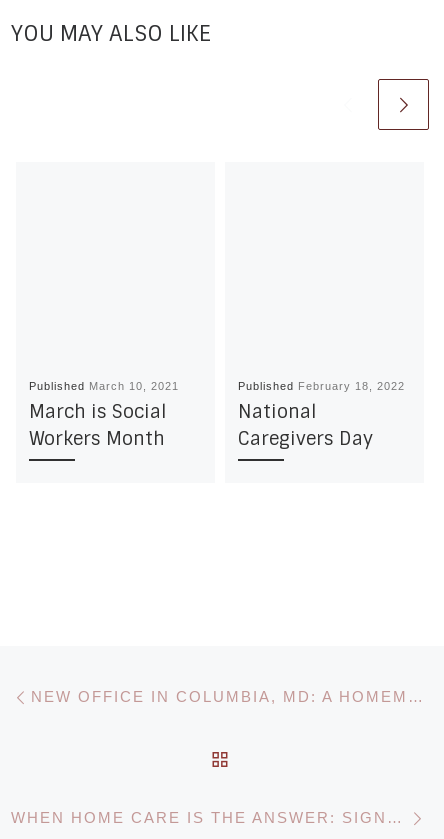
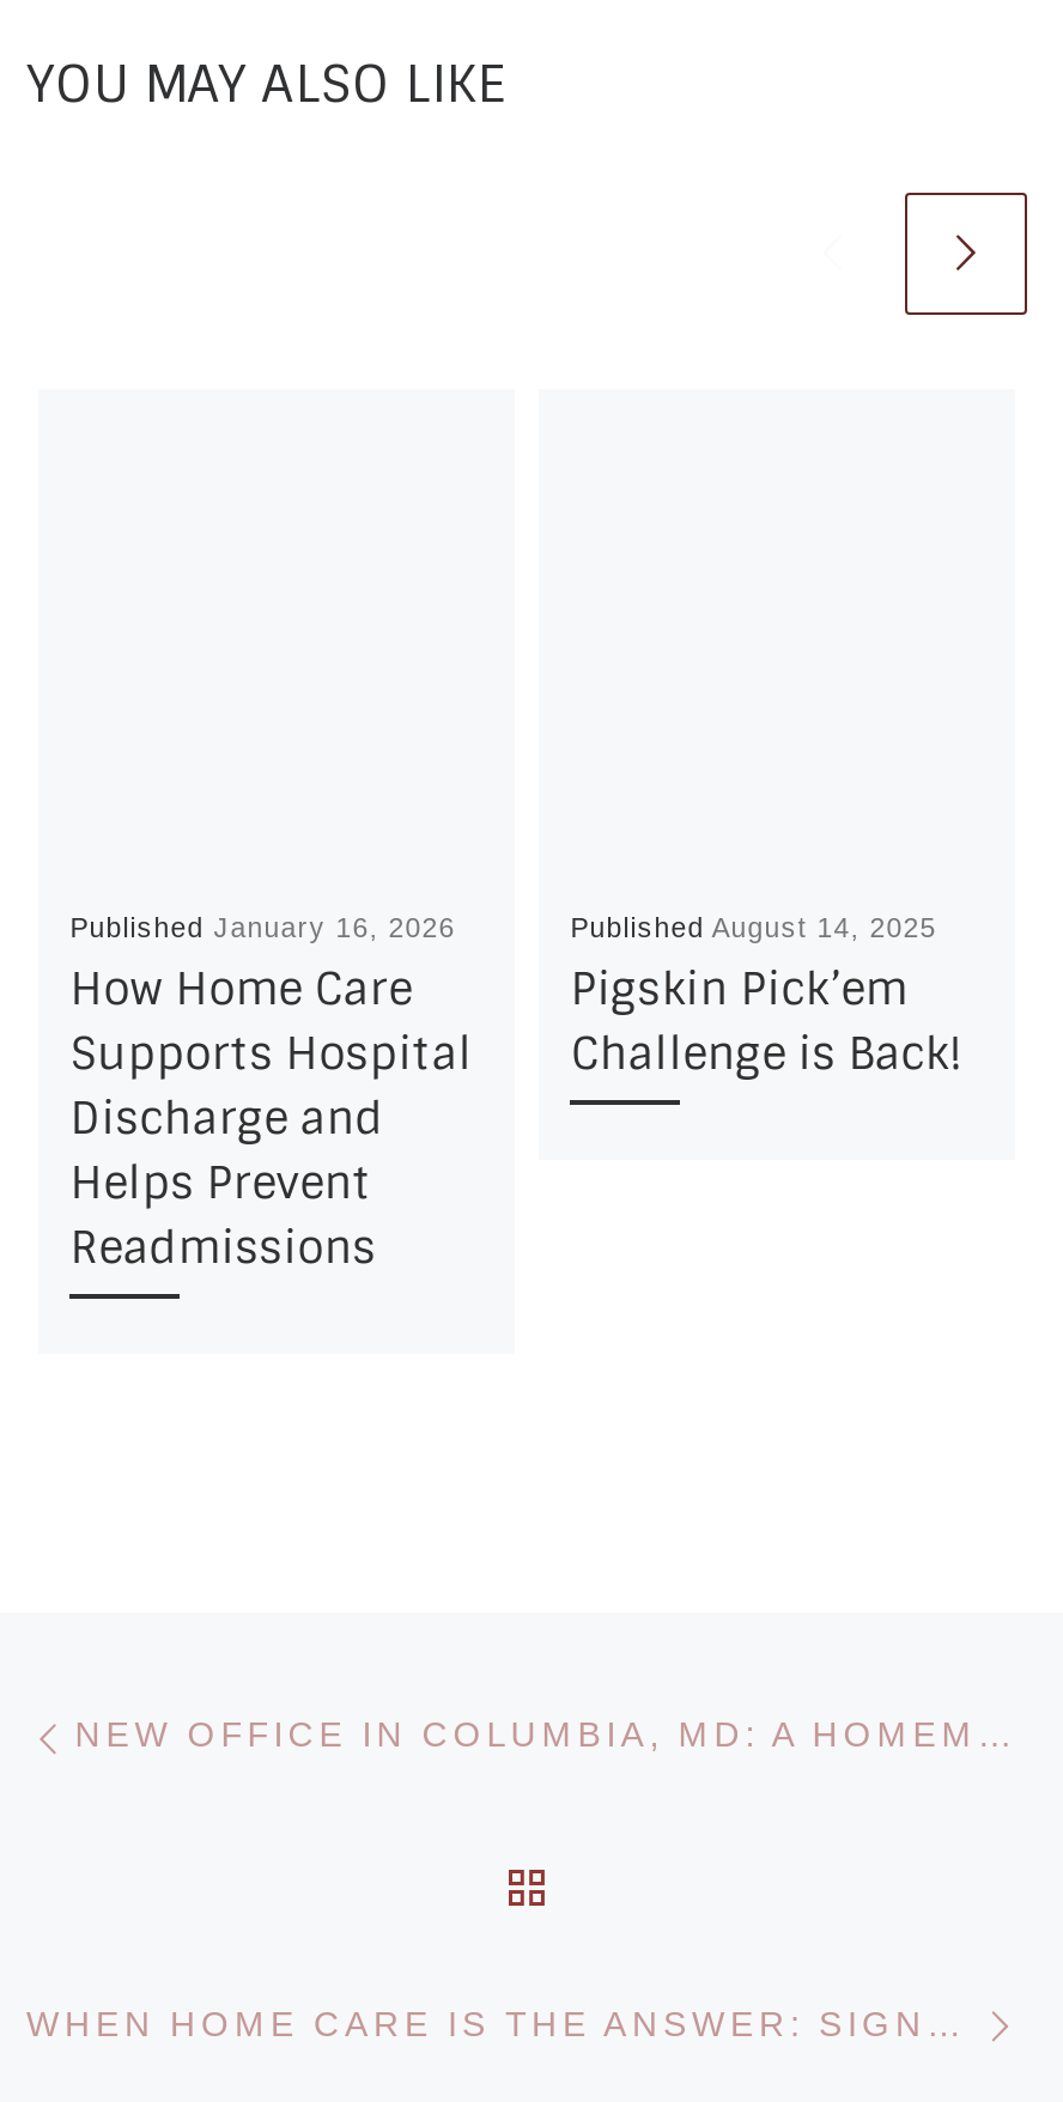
- Published March 10, 2021
- March is Social
- Workers Month
+ Published January 16, 2026
+ How Home Care
+ Supports Hospital
+ Discharge and
+ Helps Prevent
+ Readmissions

- Published February 18, 2022
- National
- Caregivers Day
+ Published August 14, 2025
+ Pigskin Pick’em
+ Challenge is Back!
